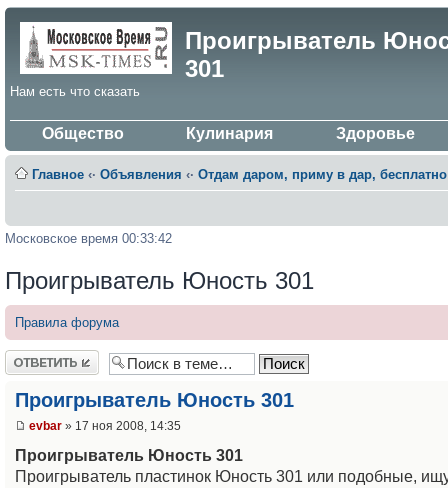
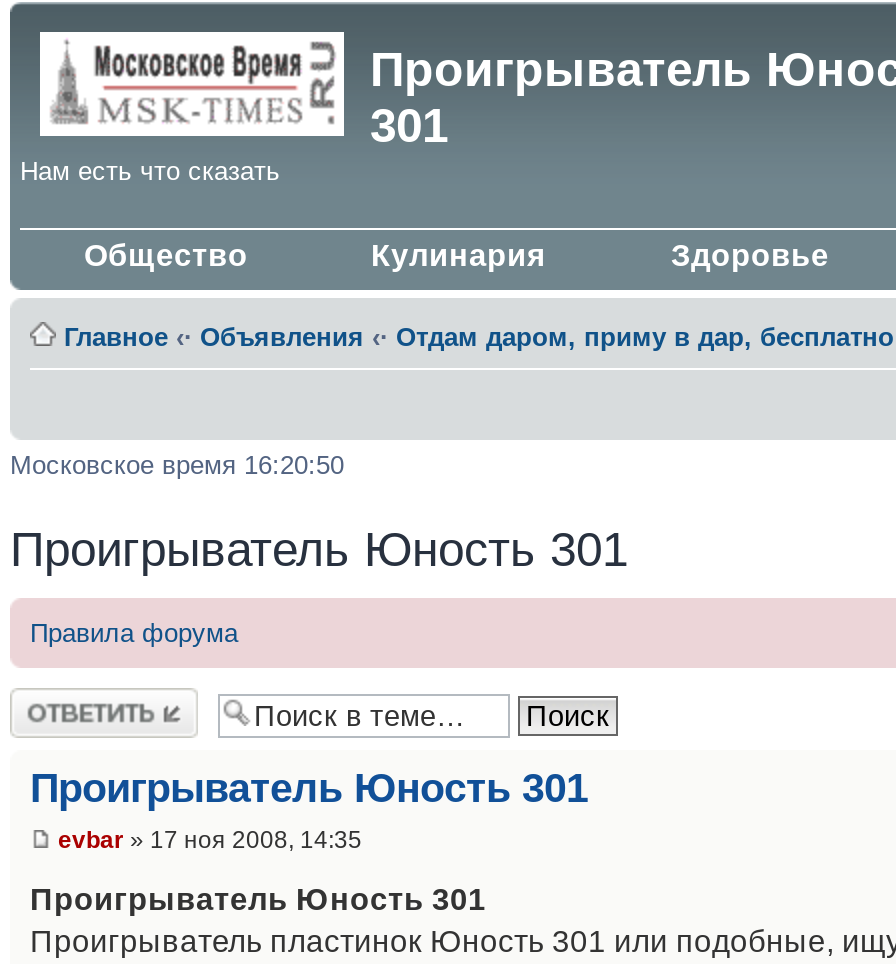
- Московское время 00:33:42
+ Московское время 16:20:50
